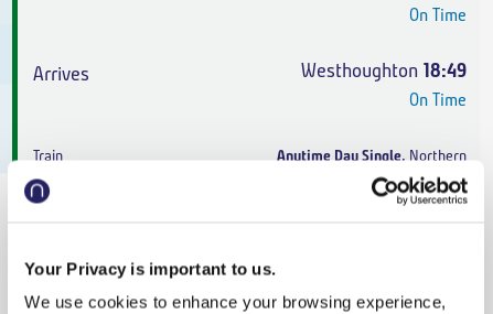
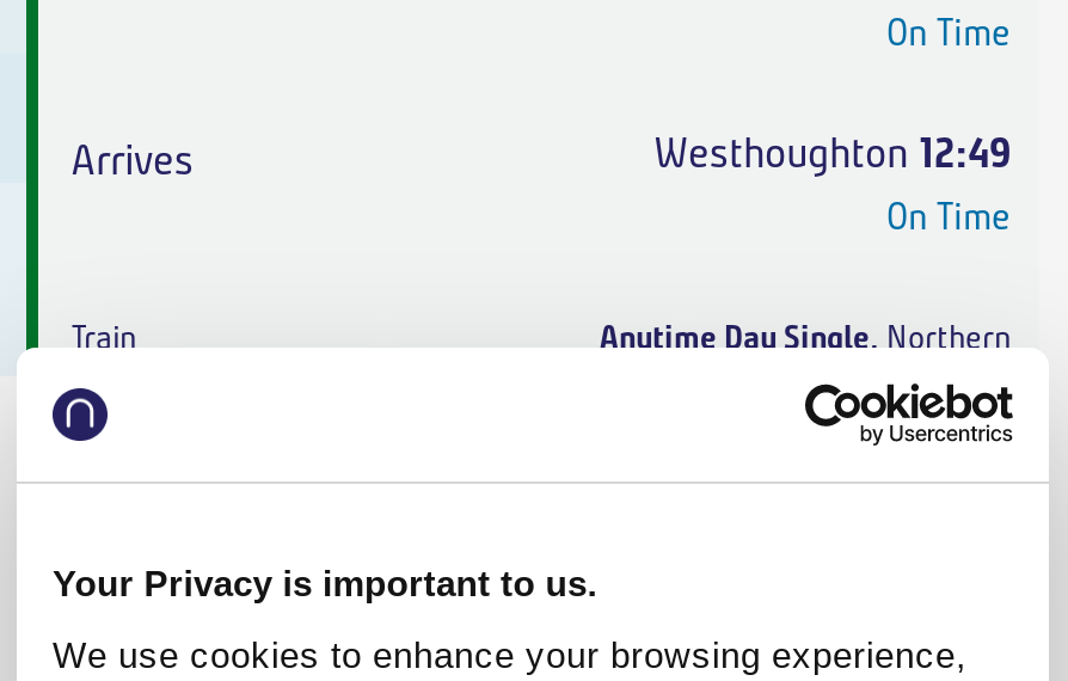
- Westhoughton 18:49
+ Westhoughton 12:49
